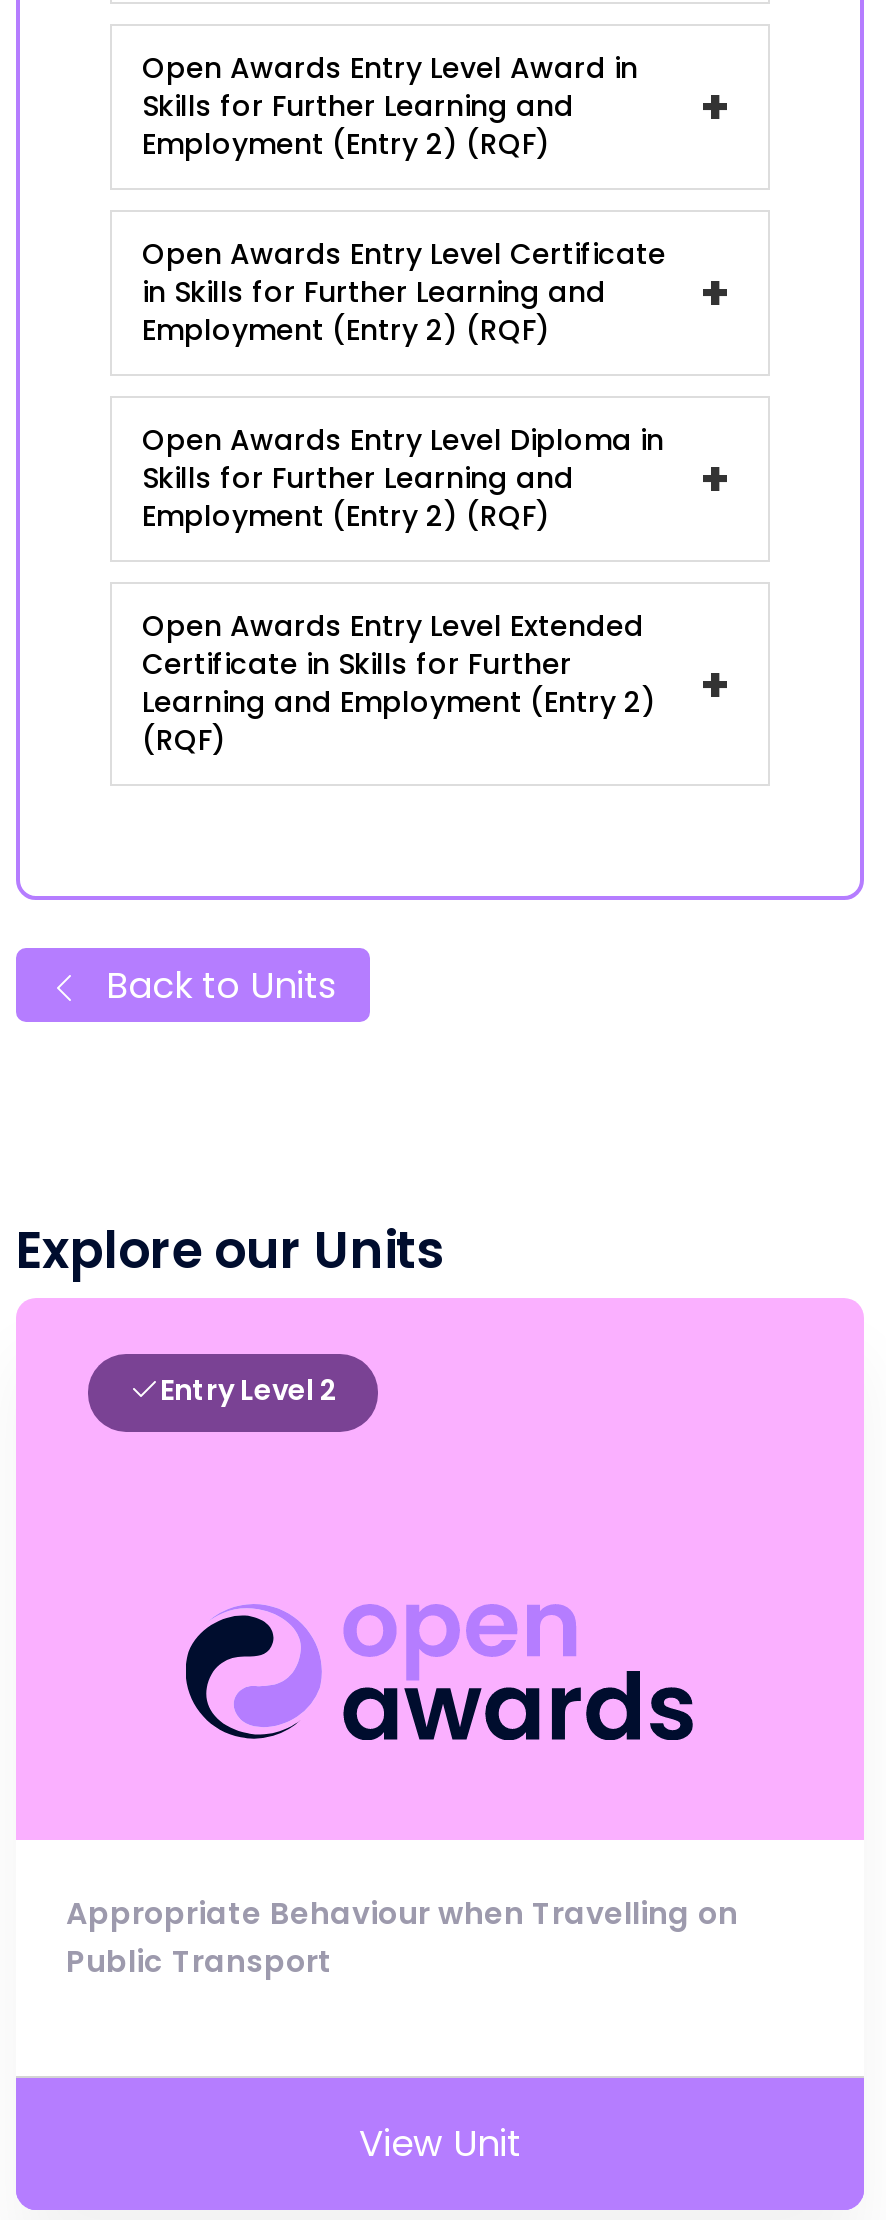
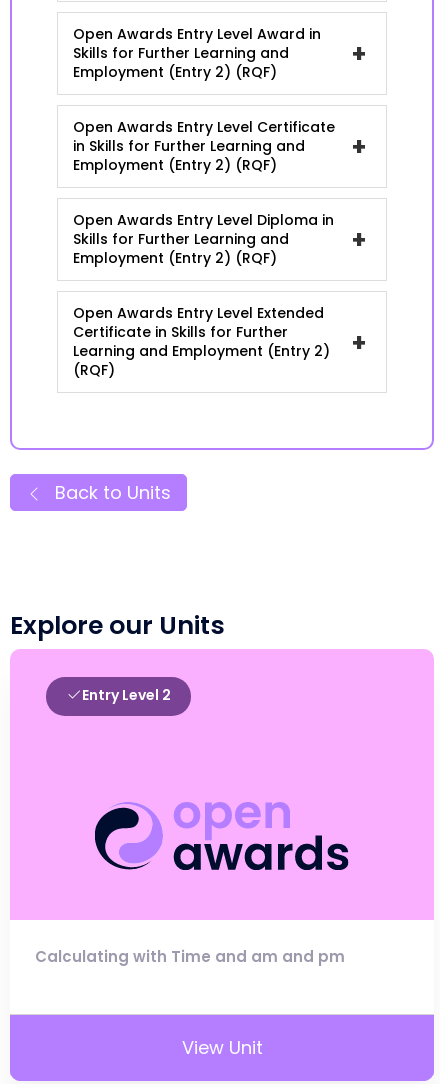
- Appropriate Behaviour when Travelling on
- Public Transport
+ Calculating with Time and am and pm
